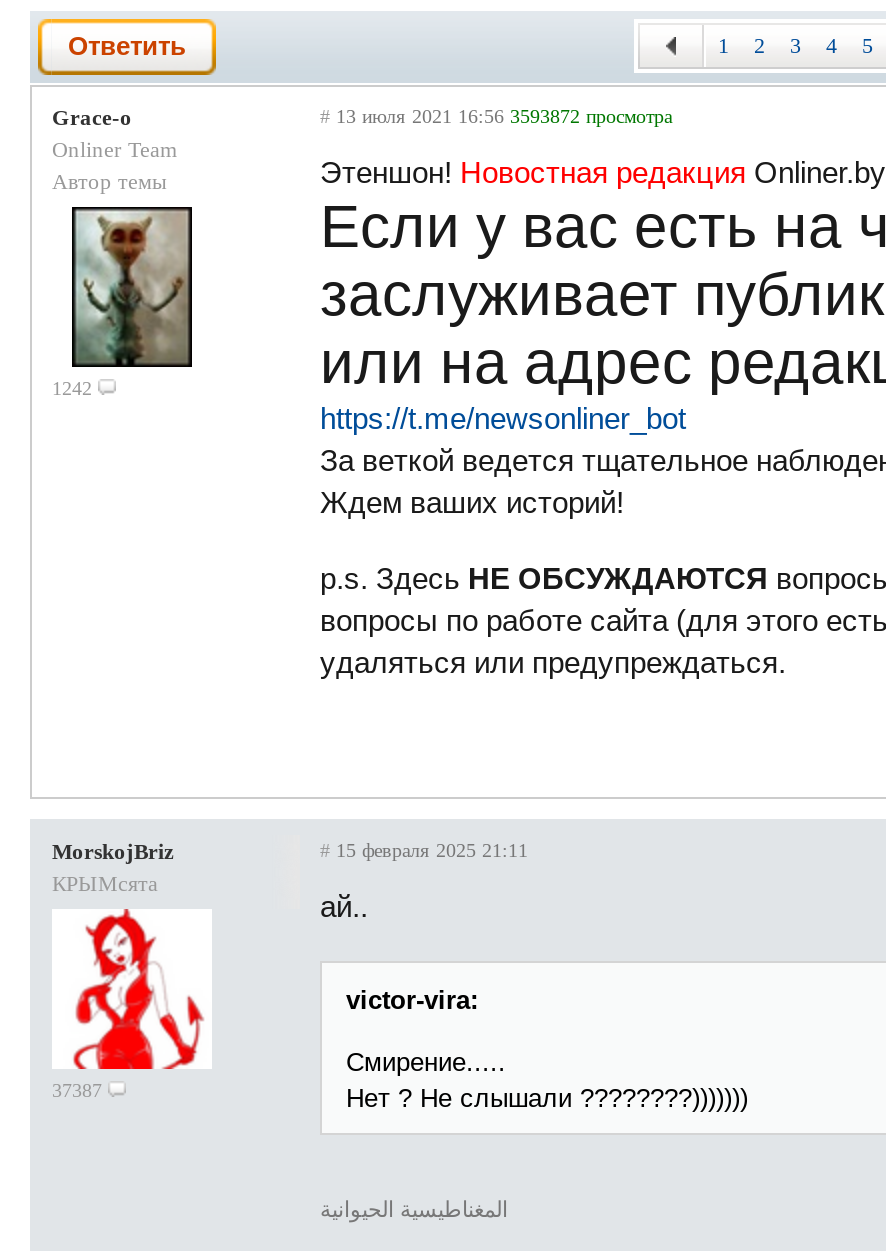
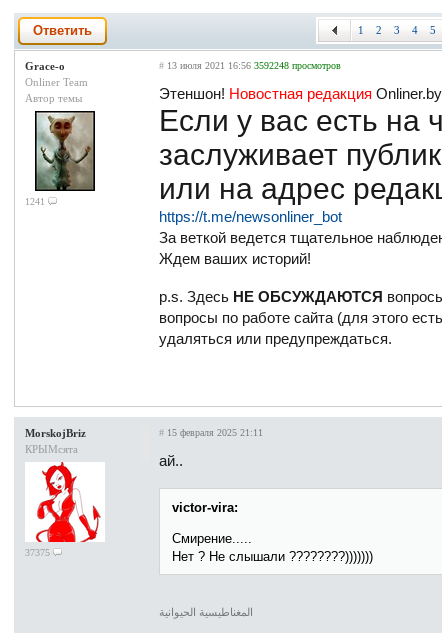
- # 13 июля 2021 16:56 3593872 просмотра
+ # 13 июля 2021 16:56 3592248 просмотров

- 1242
+ 1241

- 37387
+ 37375
